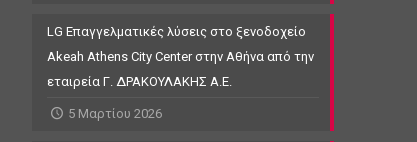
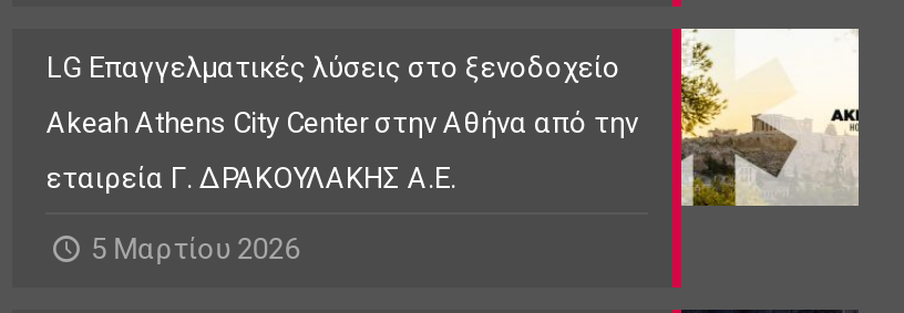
+ [image]
